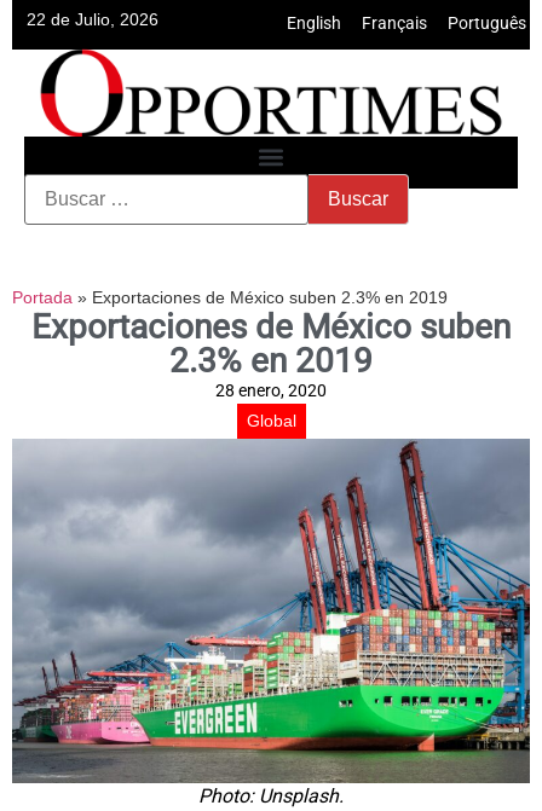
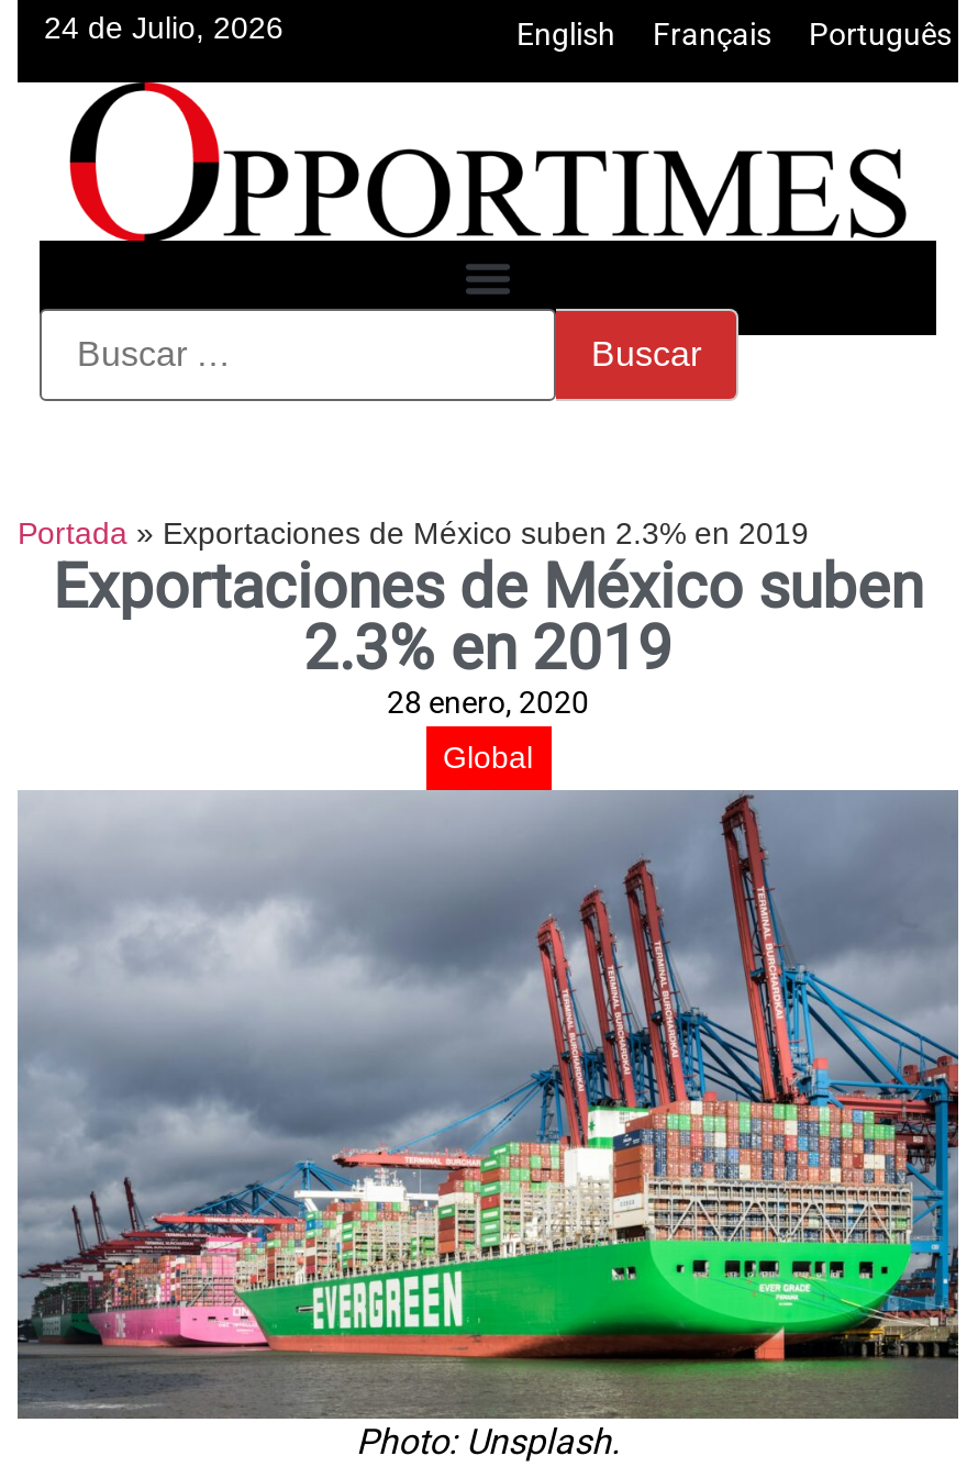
- 22 de Julio, 2026
+ 24 de Julio, 2026
